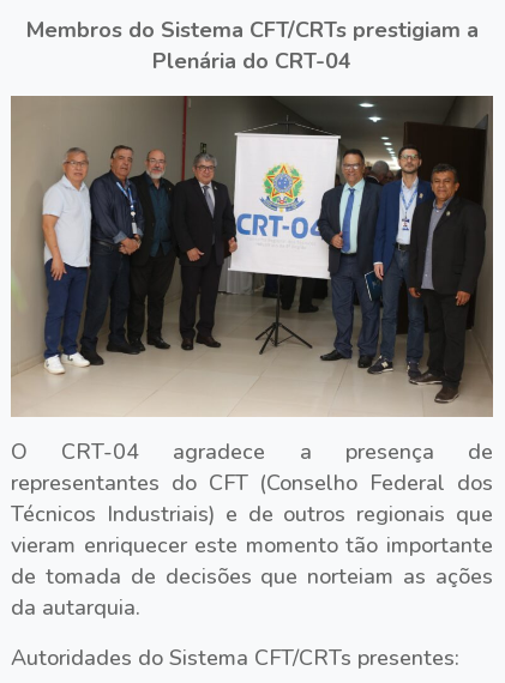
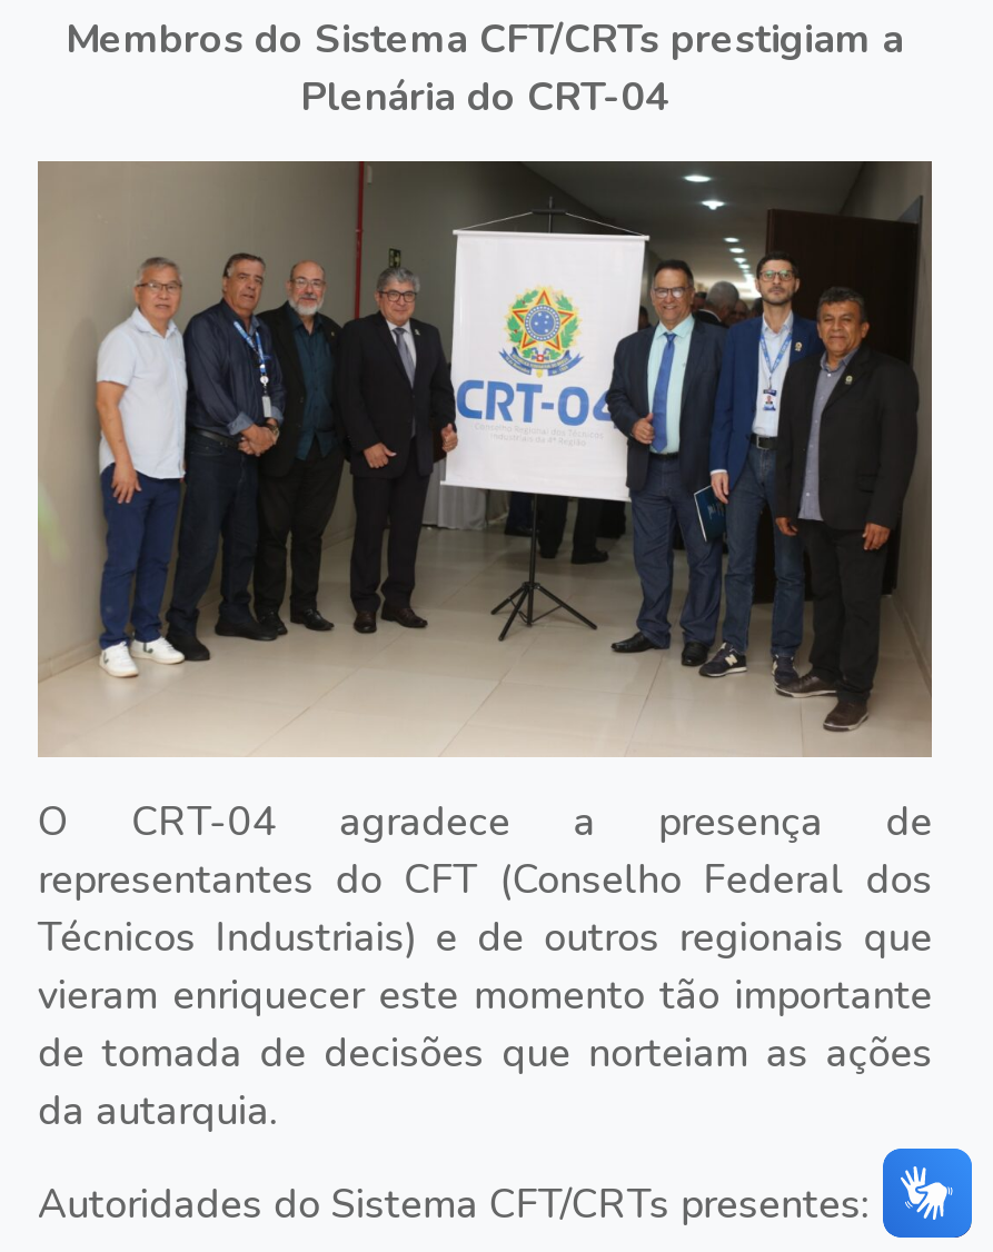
+ [image]
